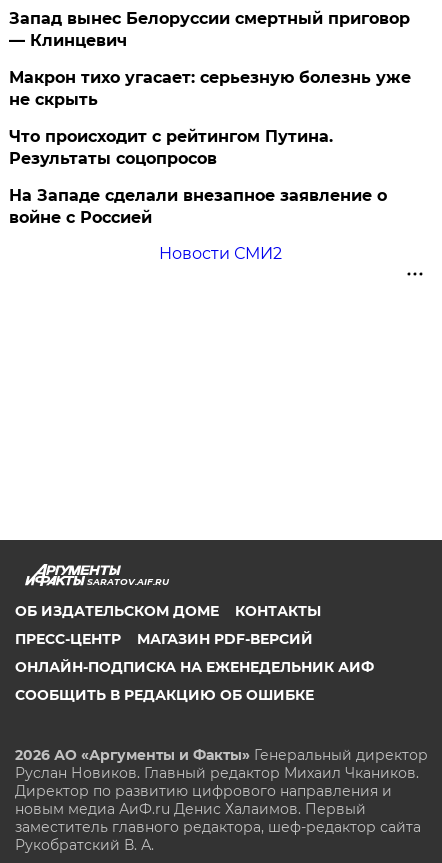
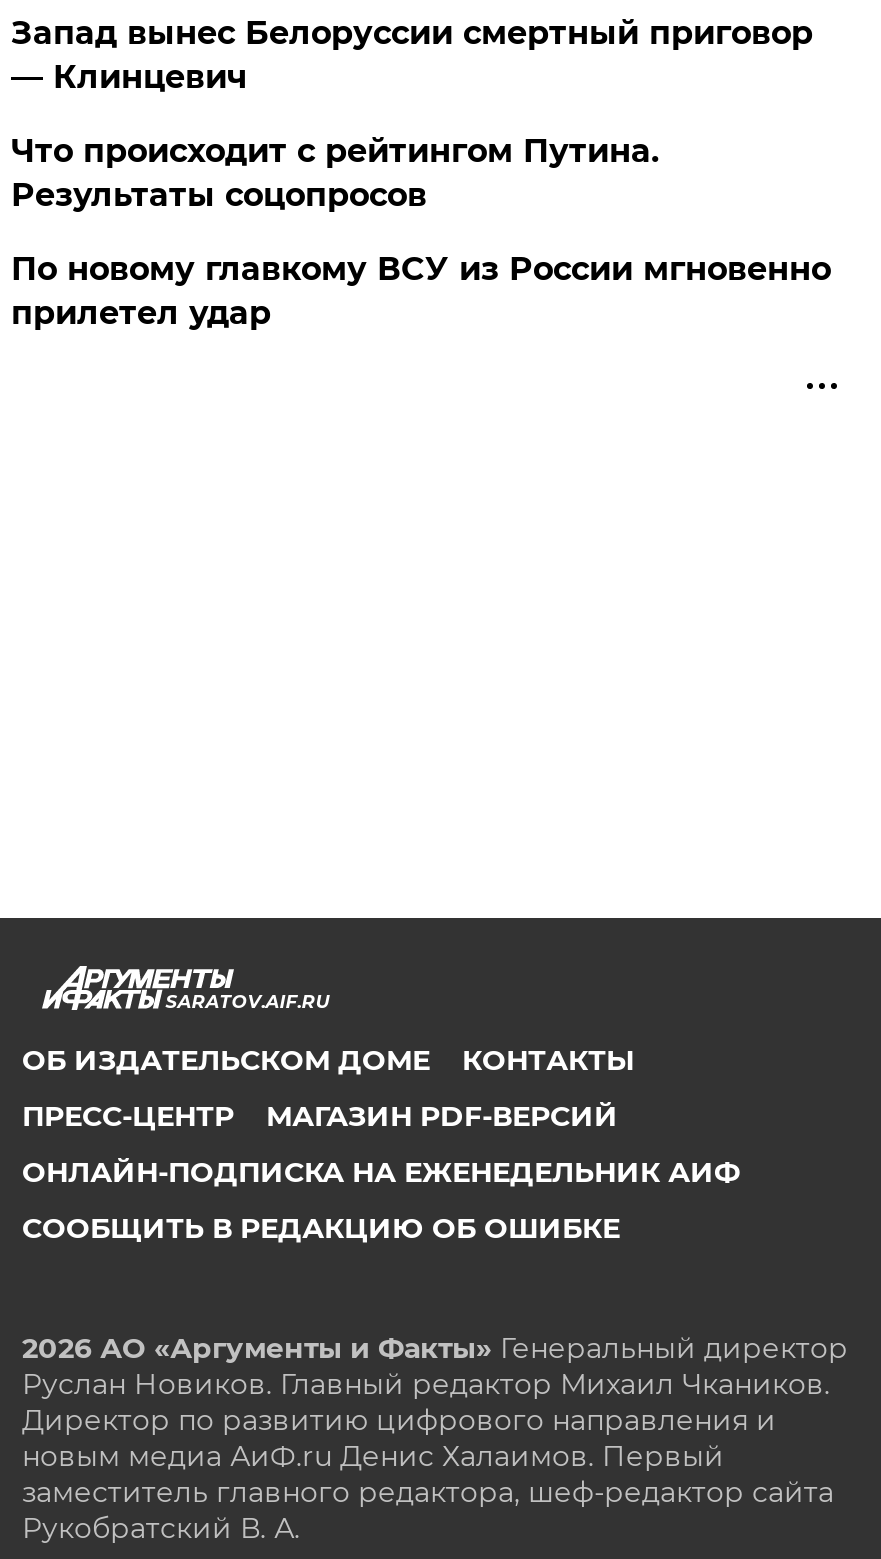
- Макрон тихо угасает: серьезную болезнь уже
- не скрыть

- На Западе сделали внезапное заявление о
- войне с Россией
- Новости СМИ2
+ По новому главкому ВСУ из России мгновенно
+ прилетел удар
